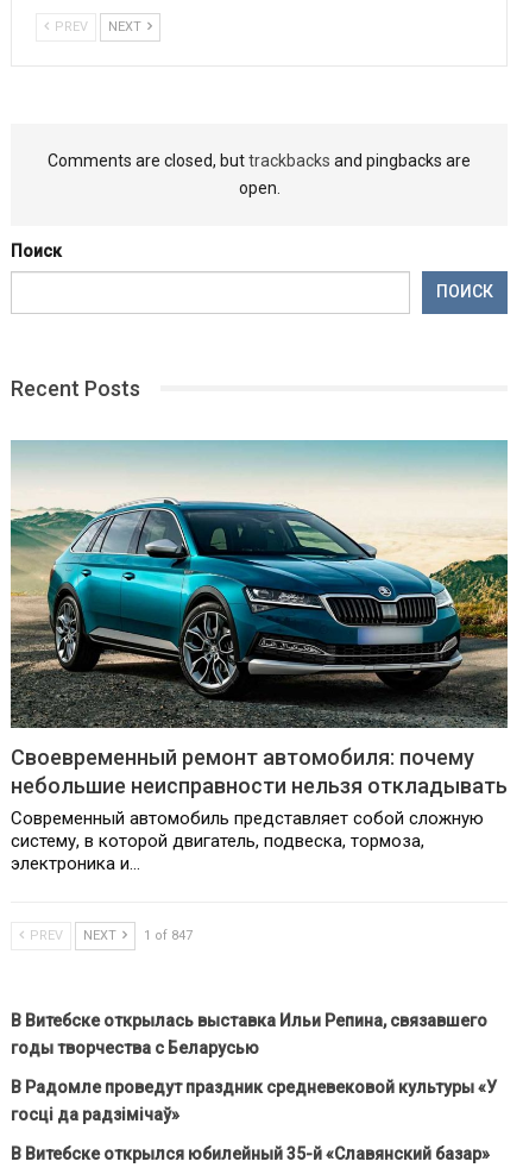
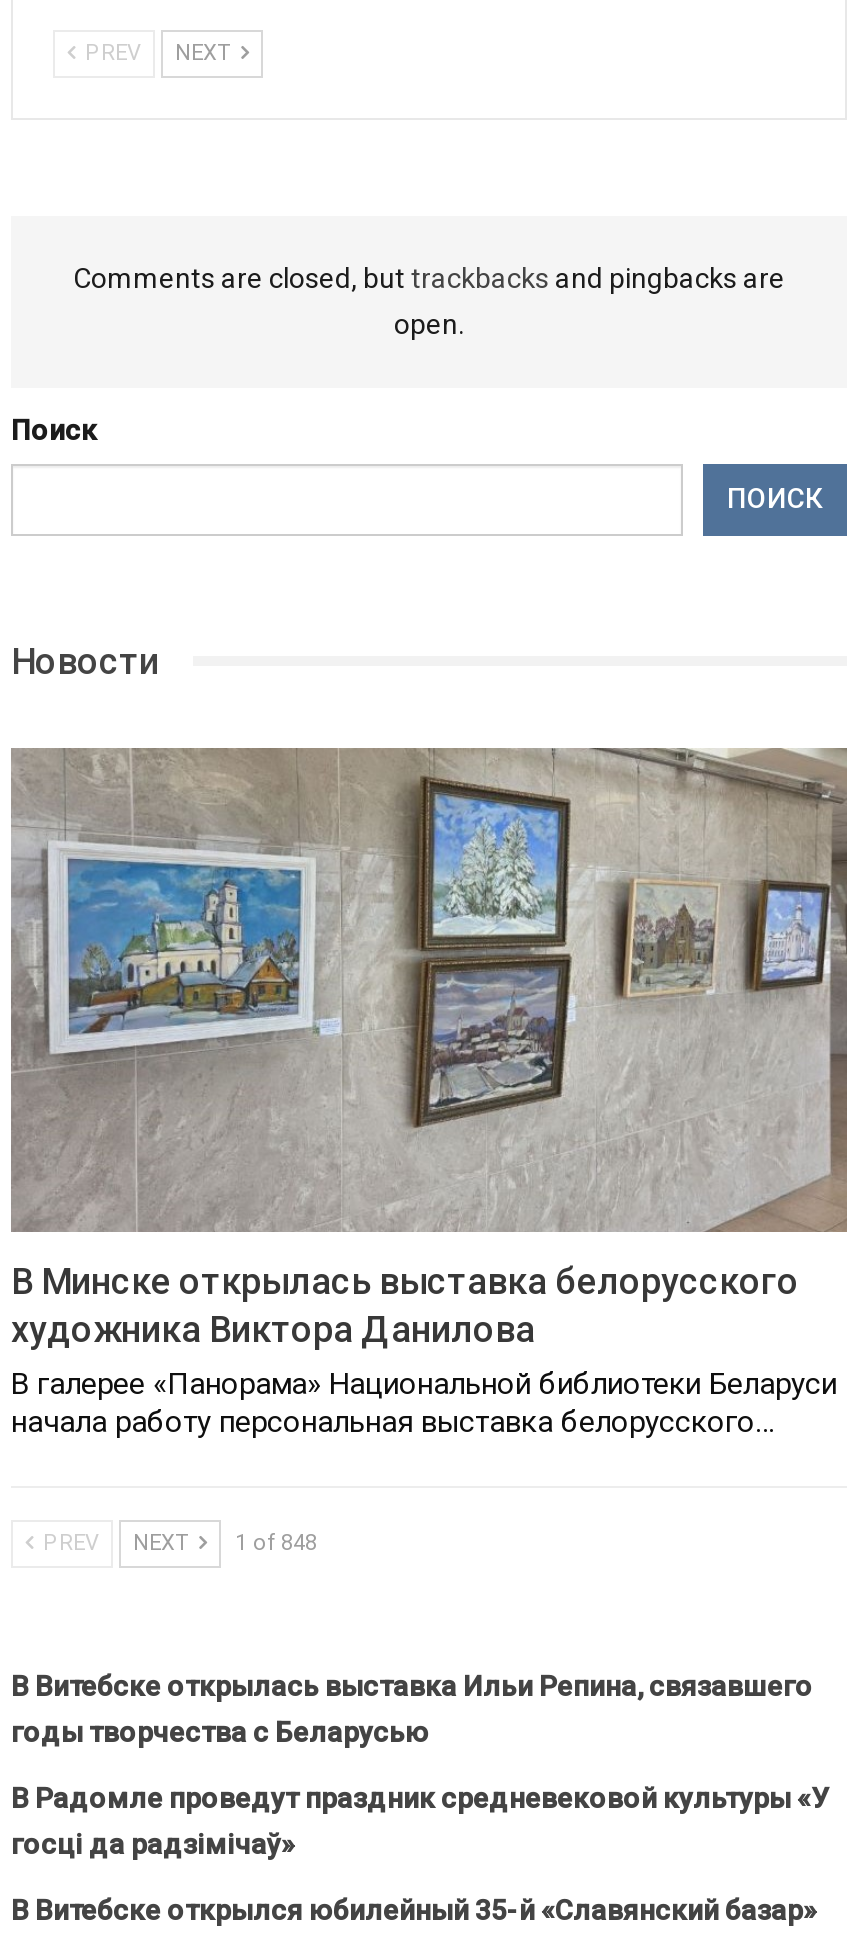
- Recent Posts
+ Новости

- [image]
- Своевременный ремонт автомобиля: почему
- небольшие неисправности нельзя откладывать
- Современный автомобиль представляет собой сложную
- систему, в которой двигатель, подвеска, тормоза,
- электроника и…
+ [image]
+ В Минске открылась выставка белорусского
+ художника Виктора Данилова
+ В галерее «Панорама» Национальной библиотеки Беларуси
+ начала работу персональная выставка белорусского…

- PREV NEXT 1 of 847
+ PREV NEXT 1 of 848
